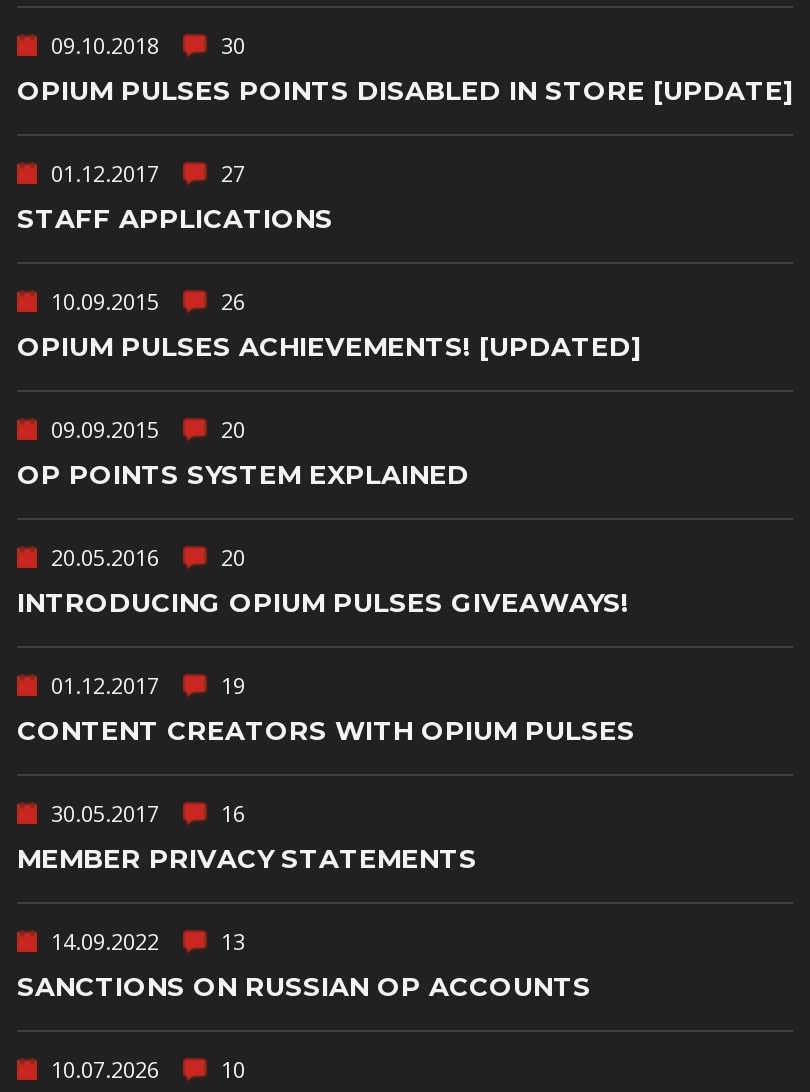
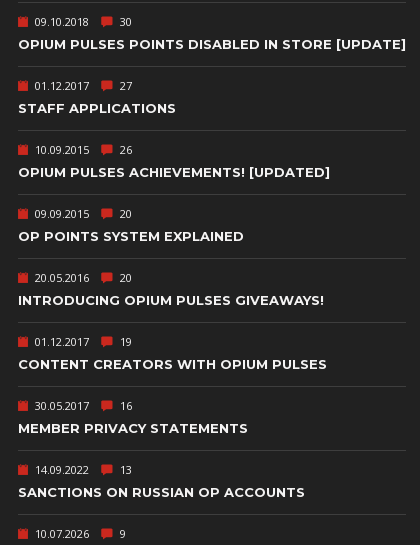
- 10
+ 9
